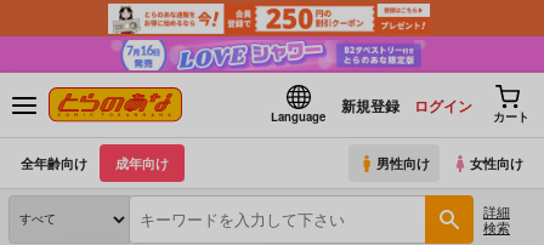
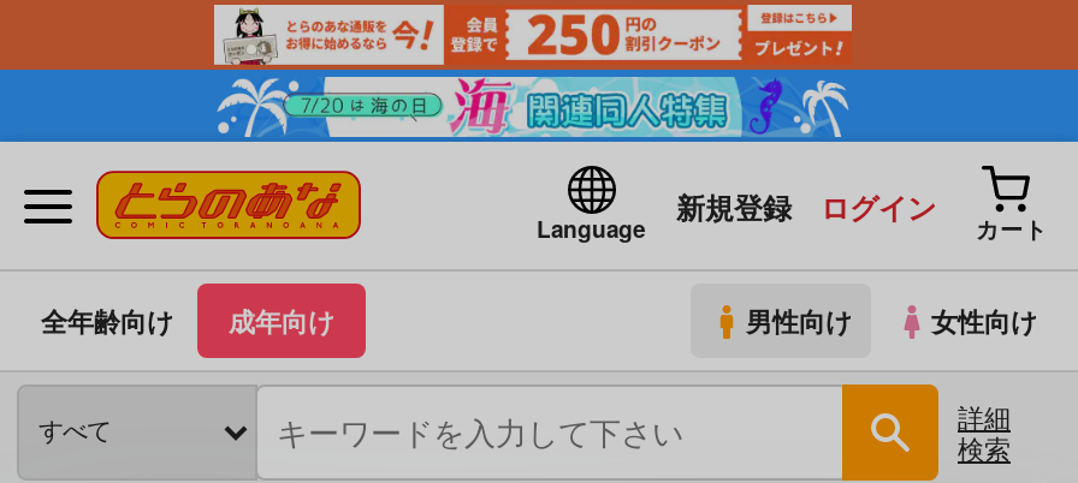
- [image]
+ [image]
